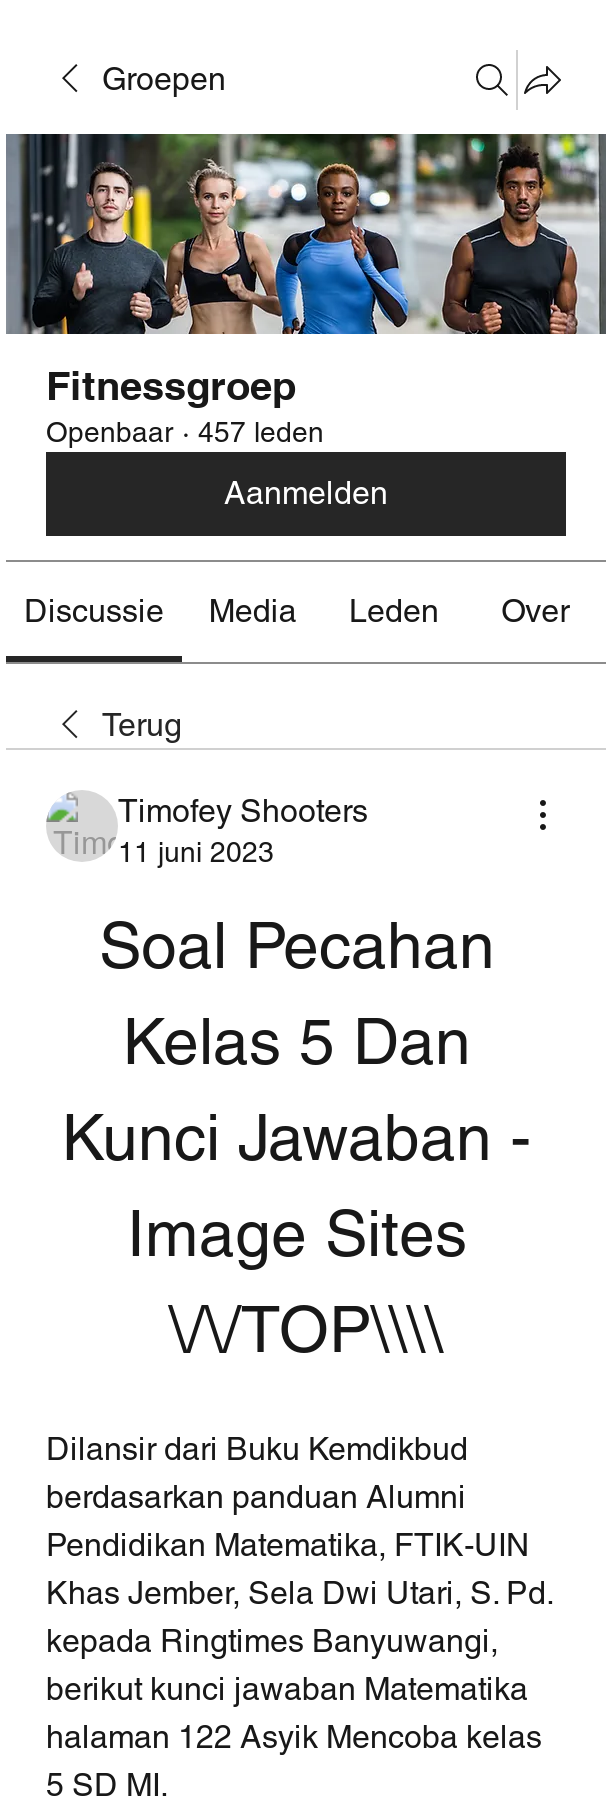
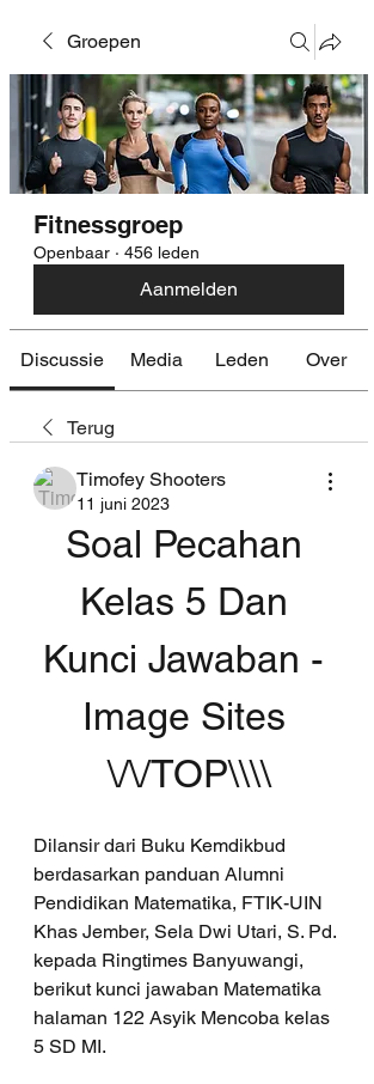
- Openbaar · 457 leden
+ Openbaar · 456 leden
